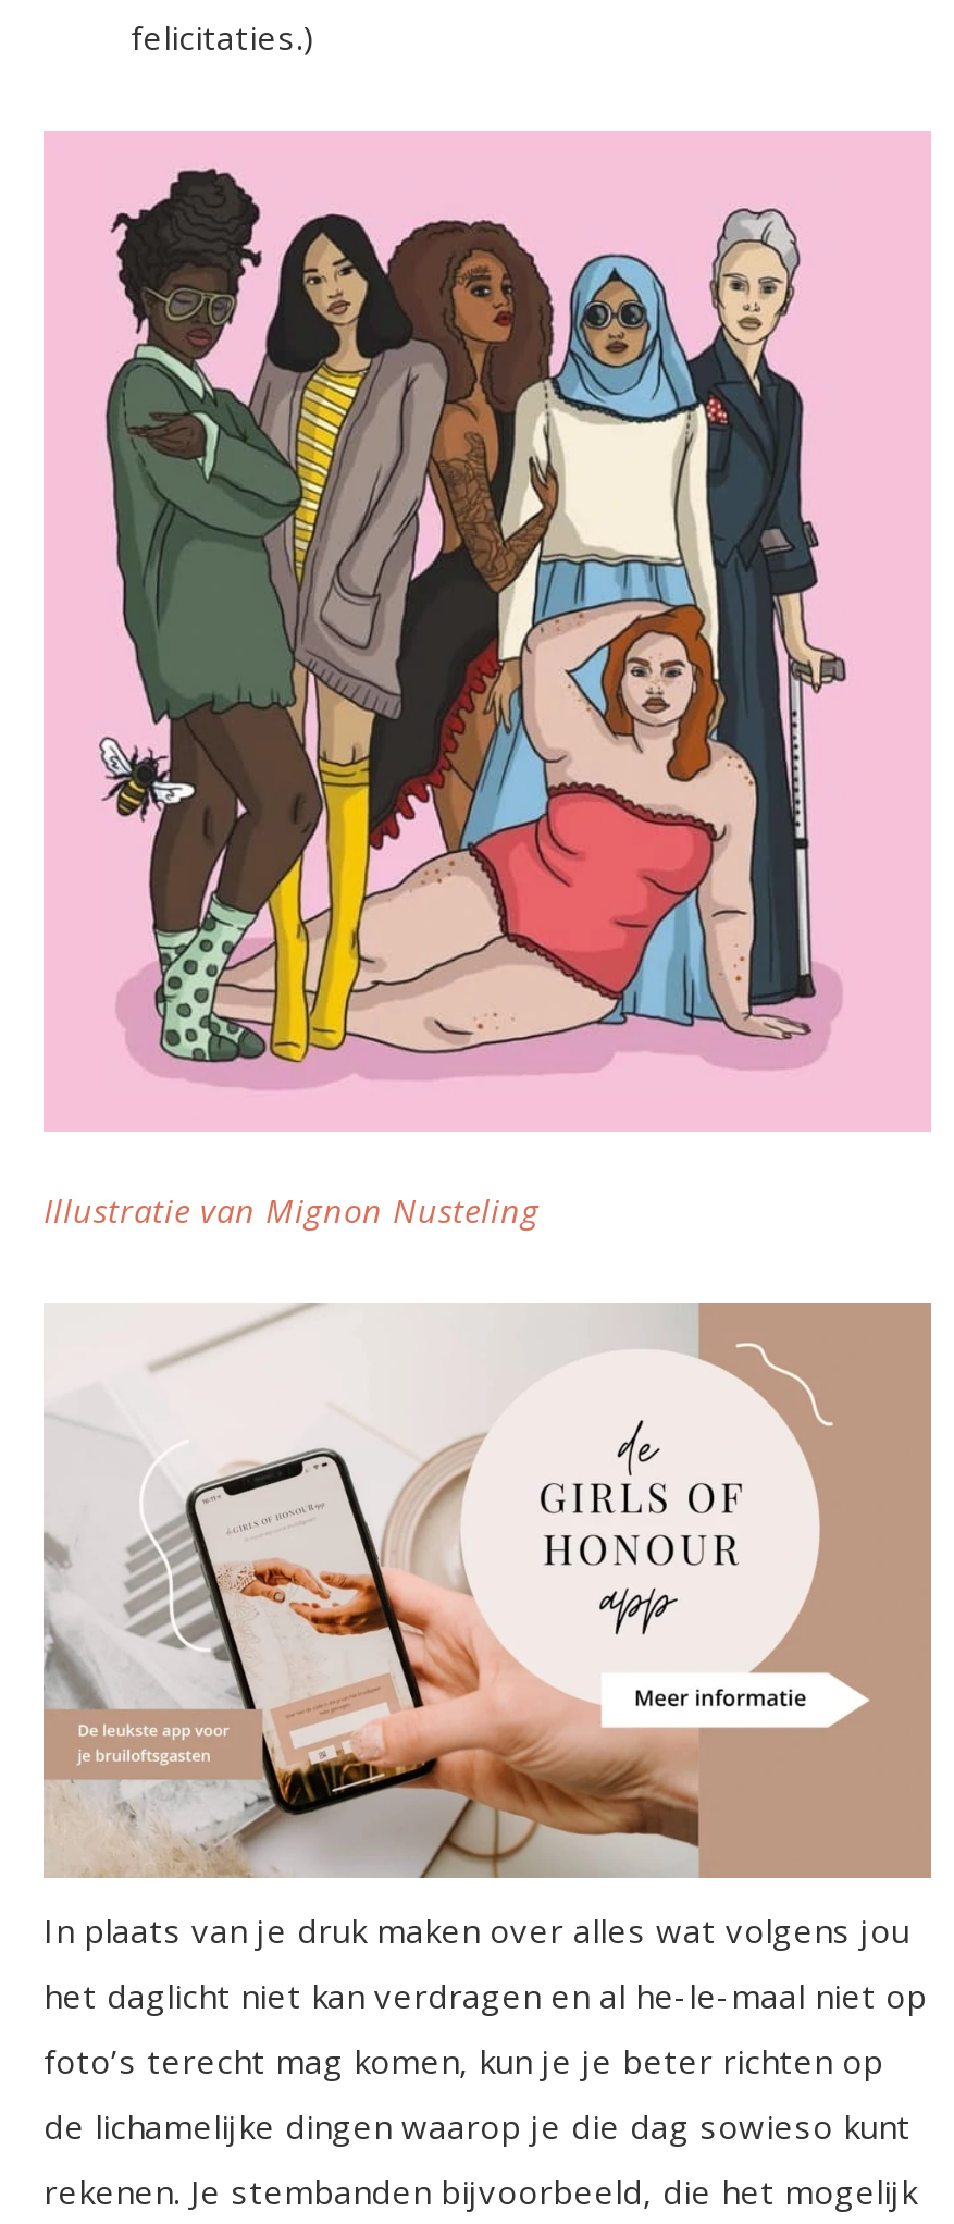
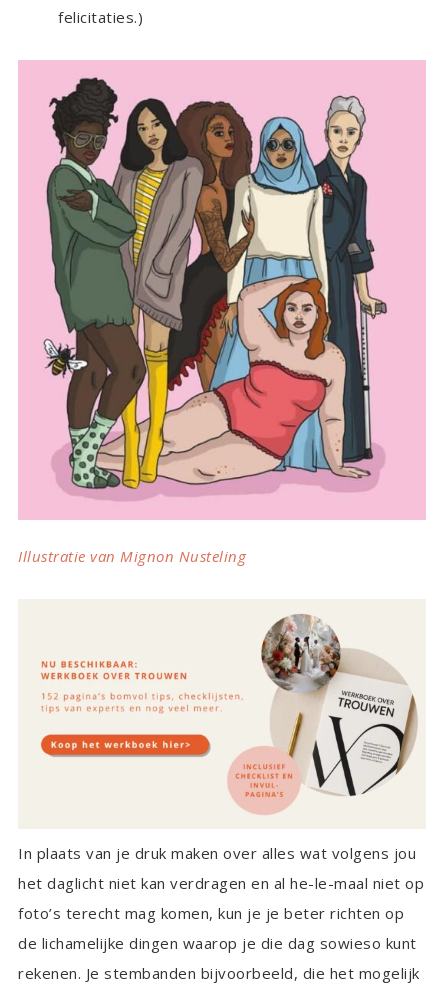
- [image]
+ [image]
